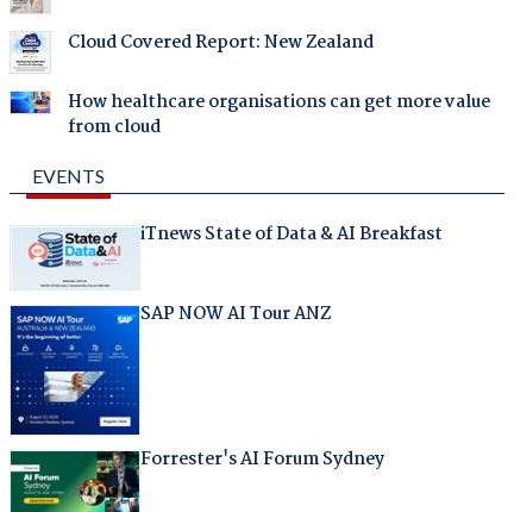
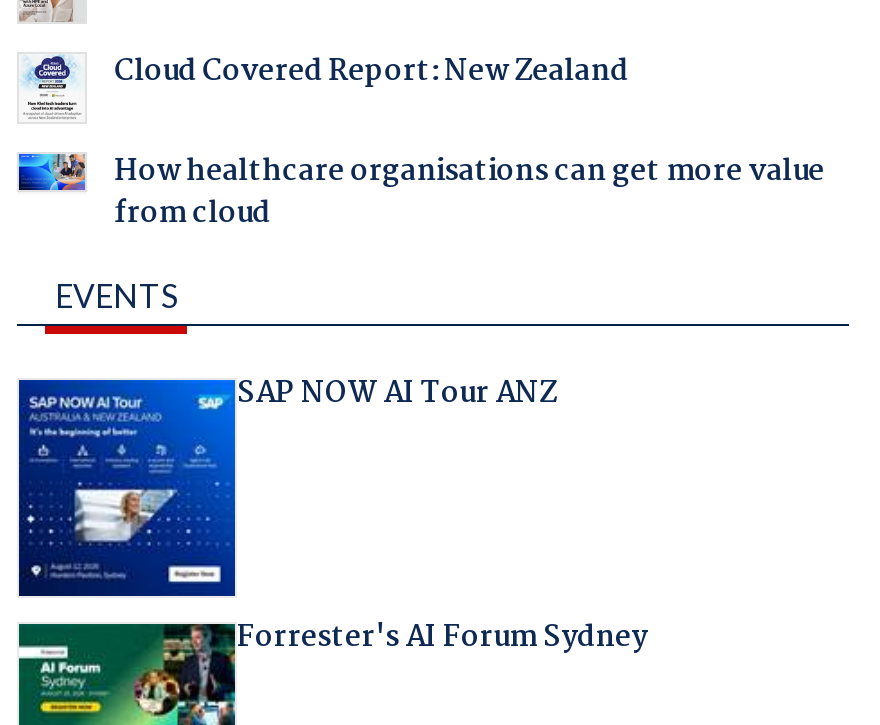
- [image]
- iTnews State of Data & AI Breakfast
